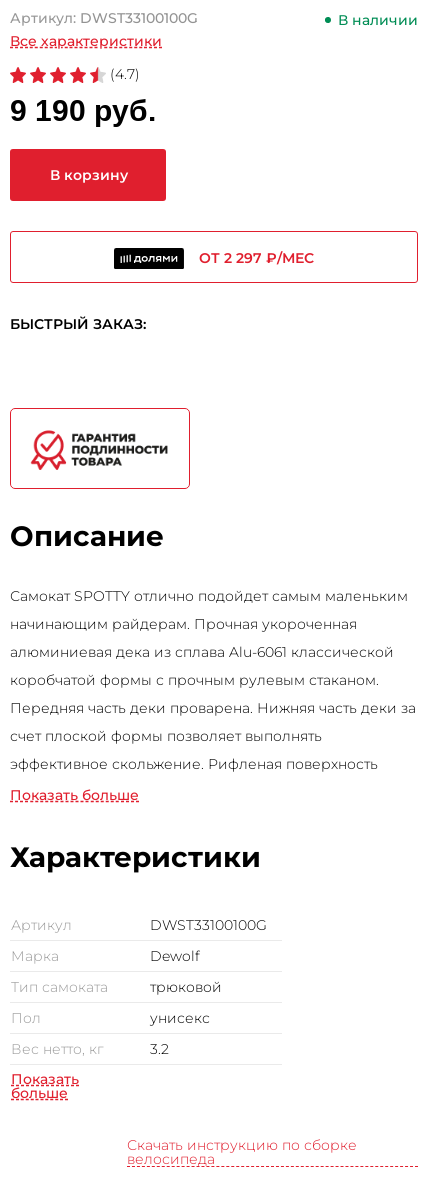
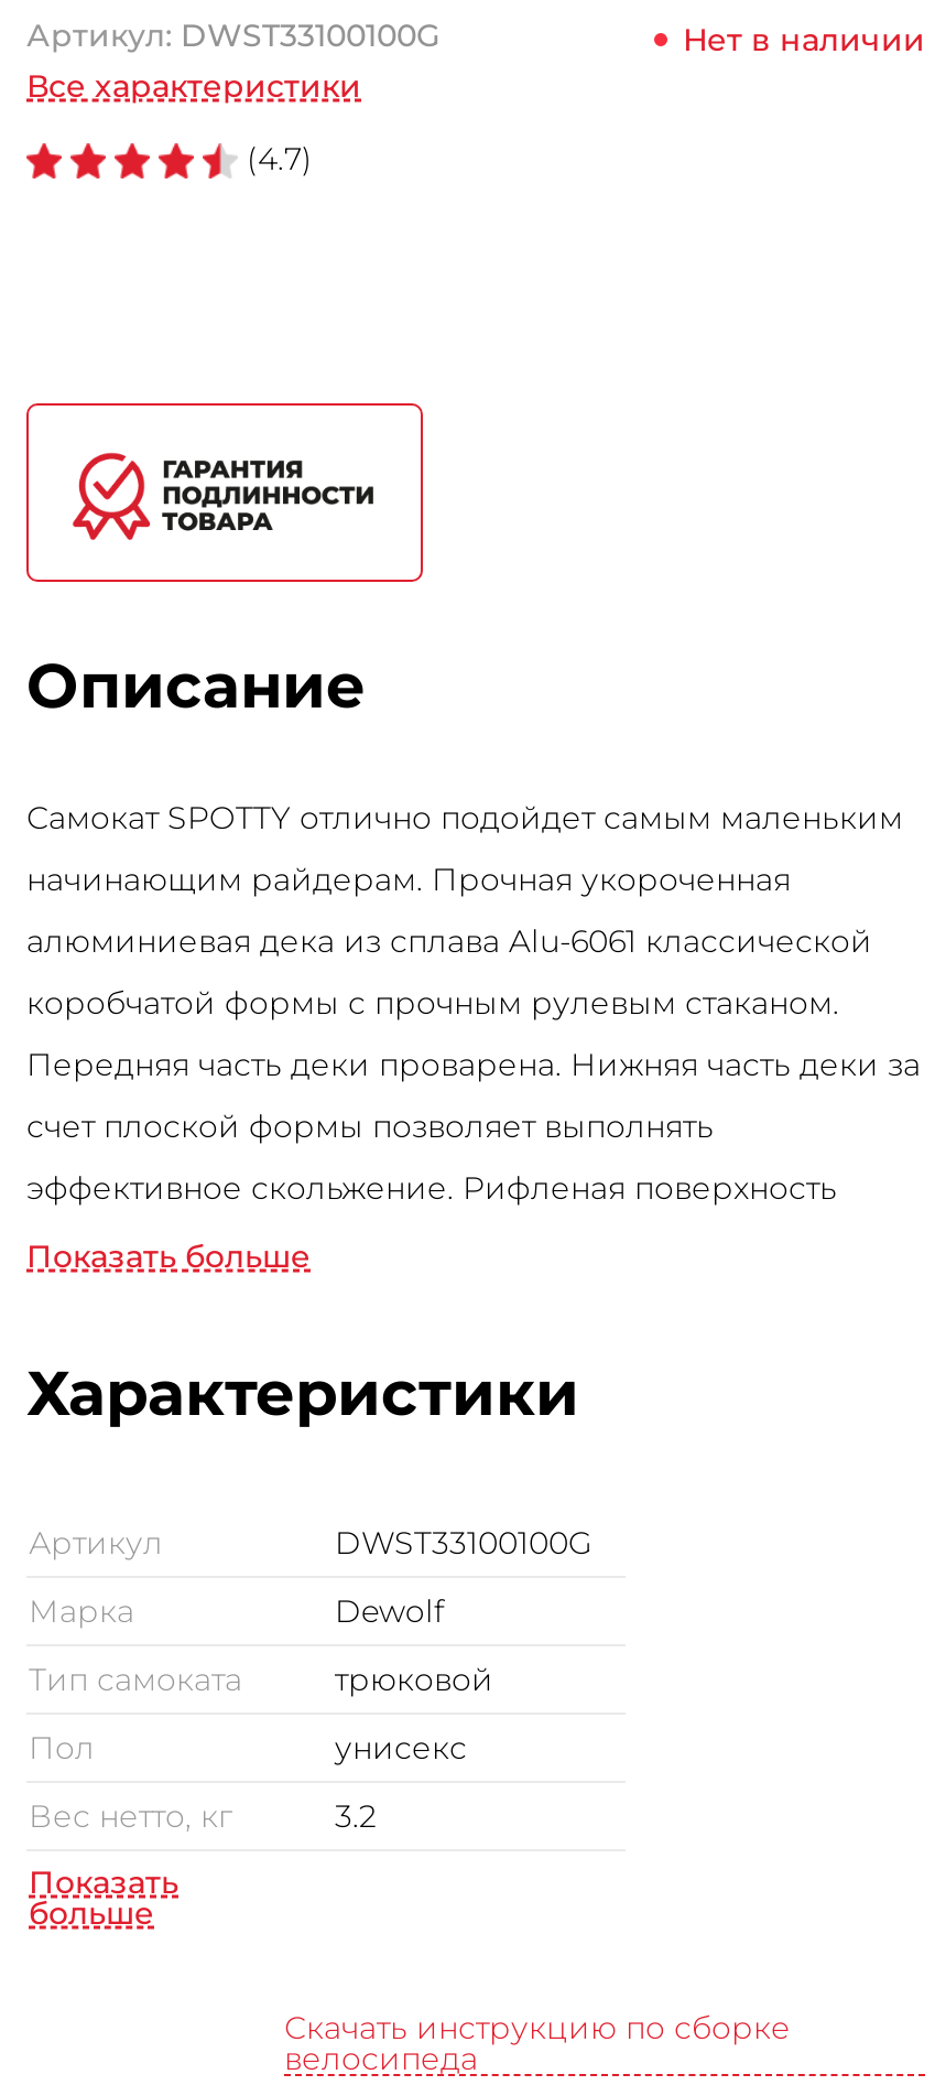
- В наличии
+ Нет в наличии

- 9 190 руб.
- В корзину

- ОТ 2 297 ₽/МЕС

- БЫСТРЫЙ ЗАКАЗ:
